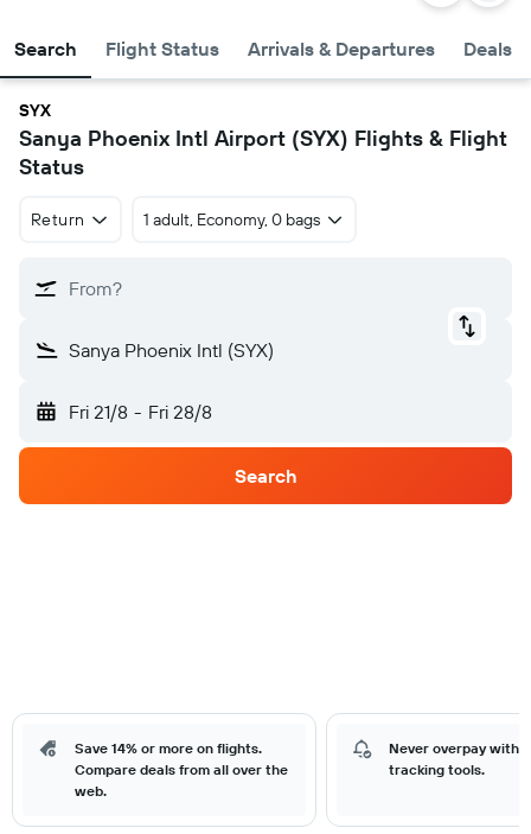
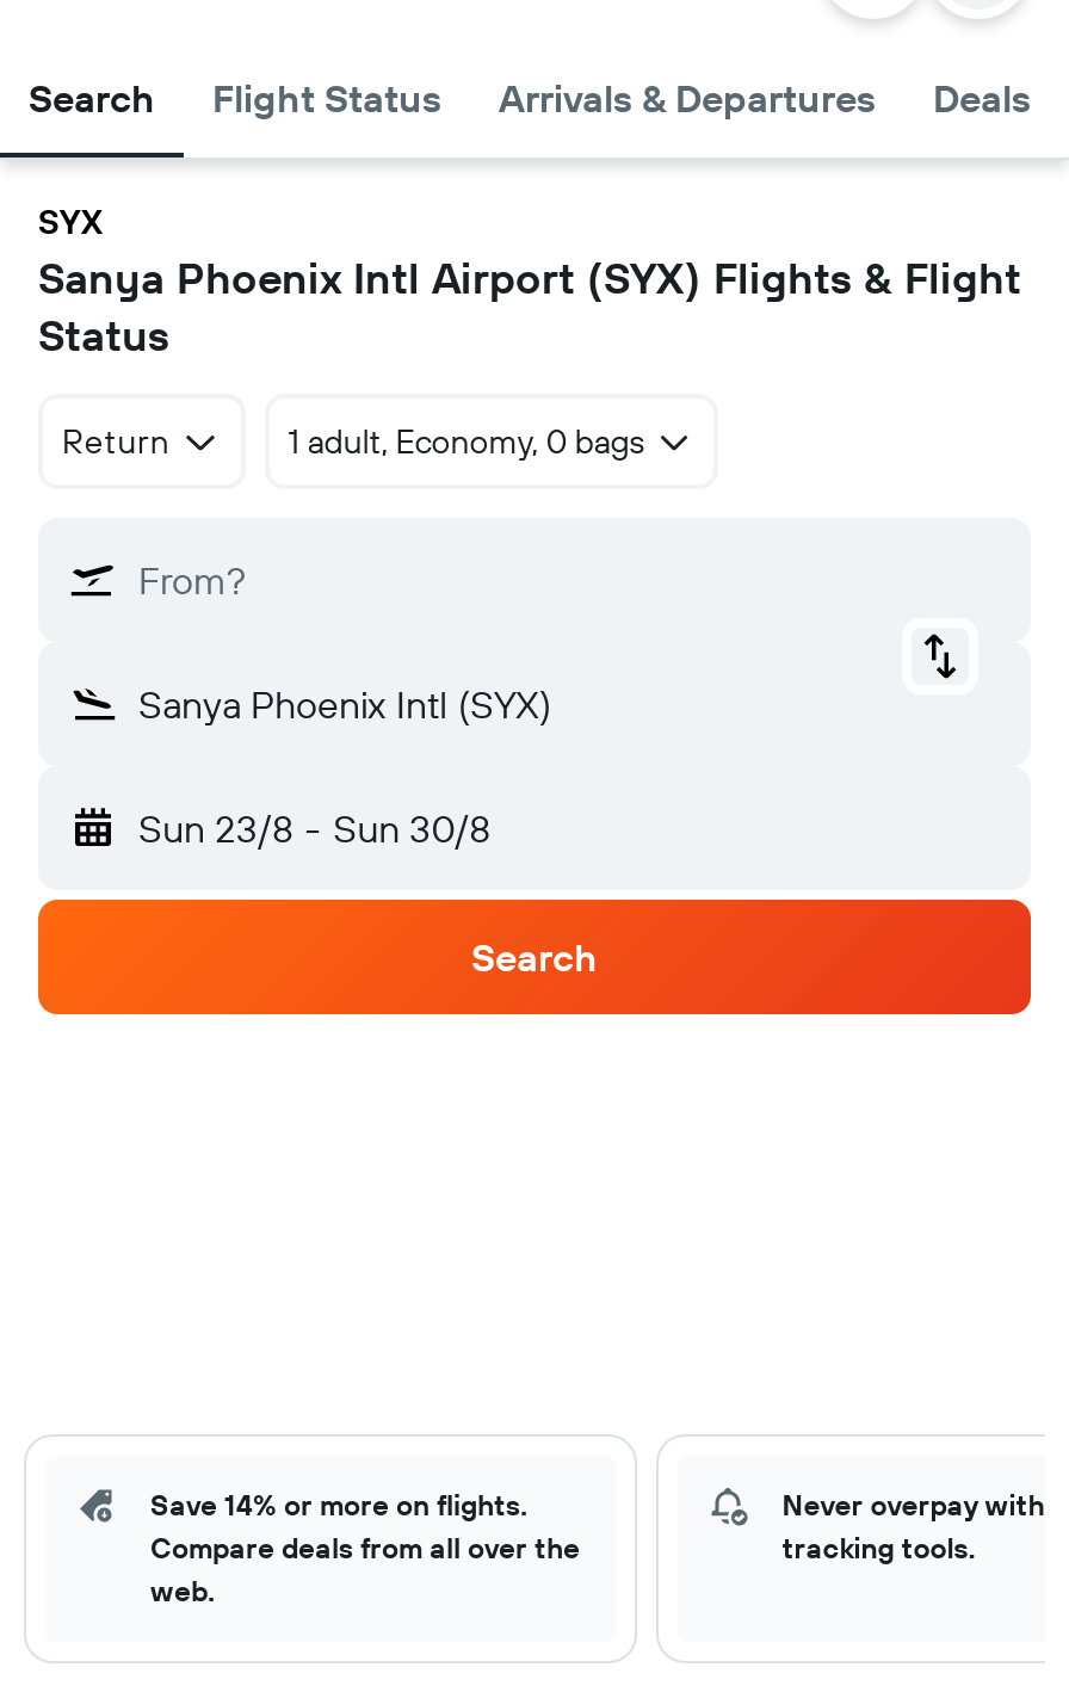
- Fri 21/8 - Fri 28/8
+ Sun 23/8 - Sun 30/8
